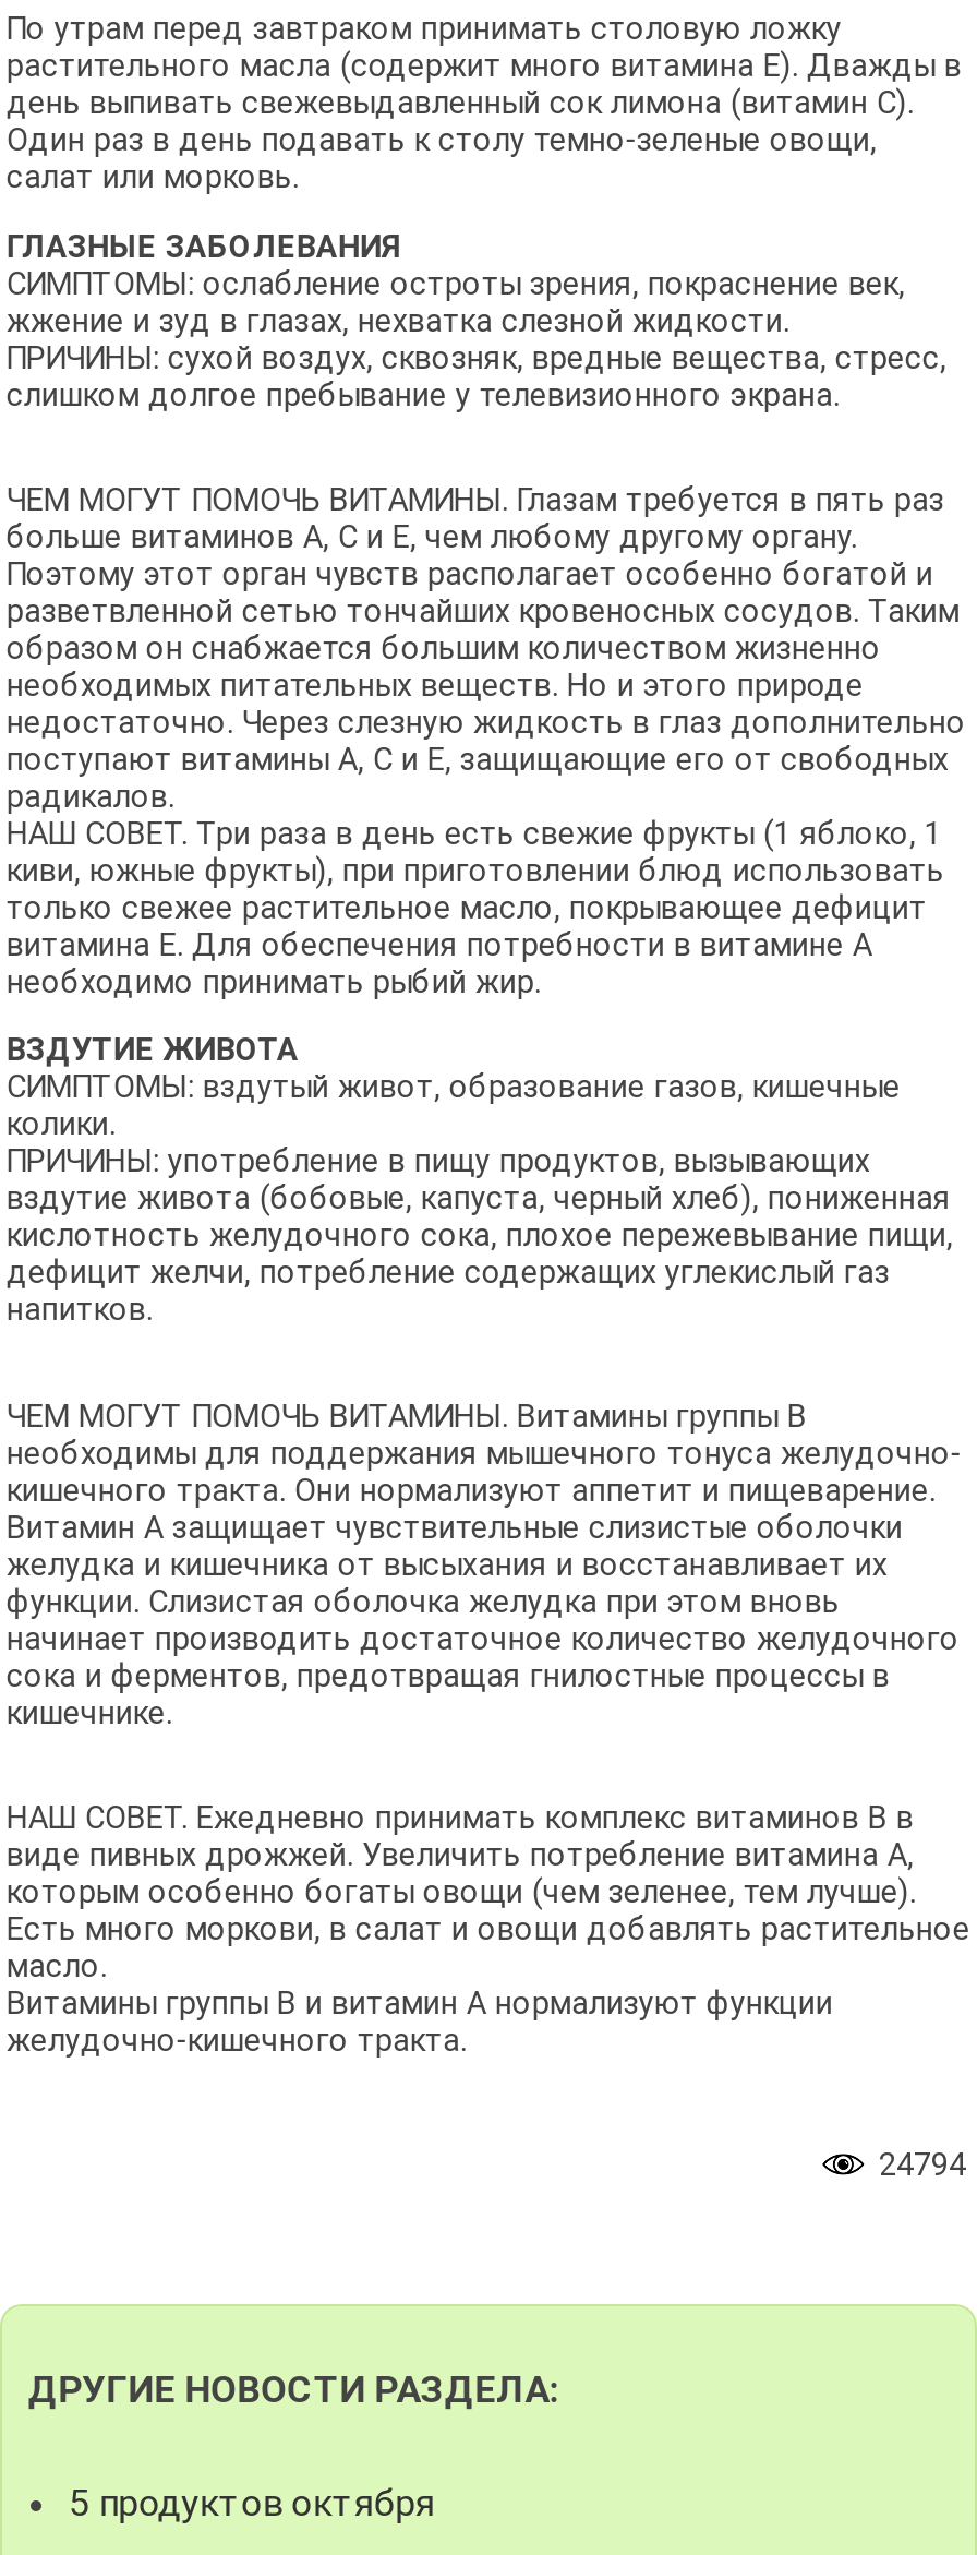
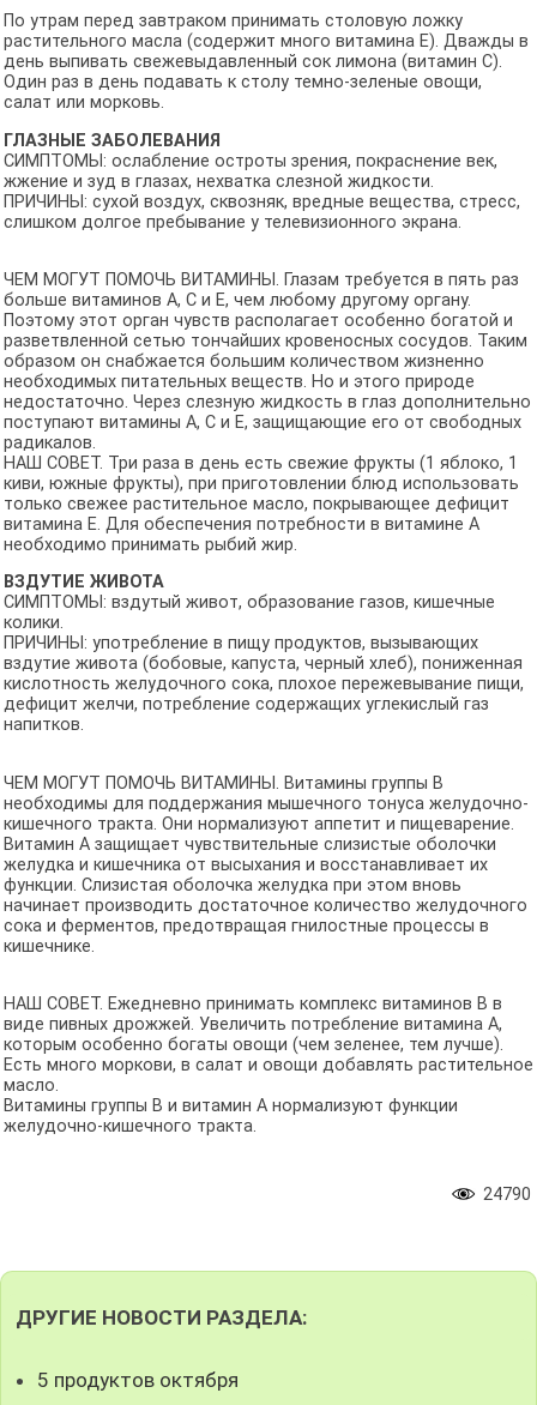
- 24794
+ 24790
